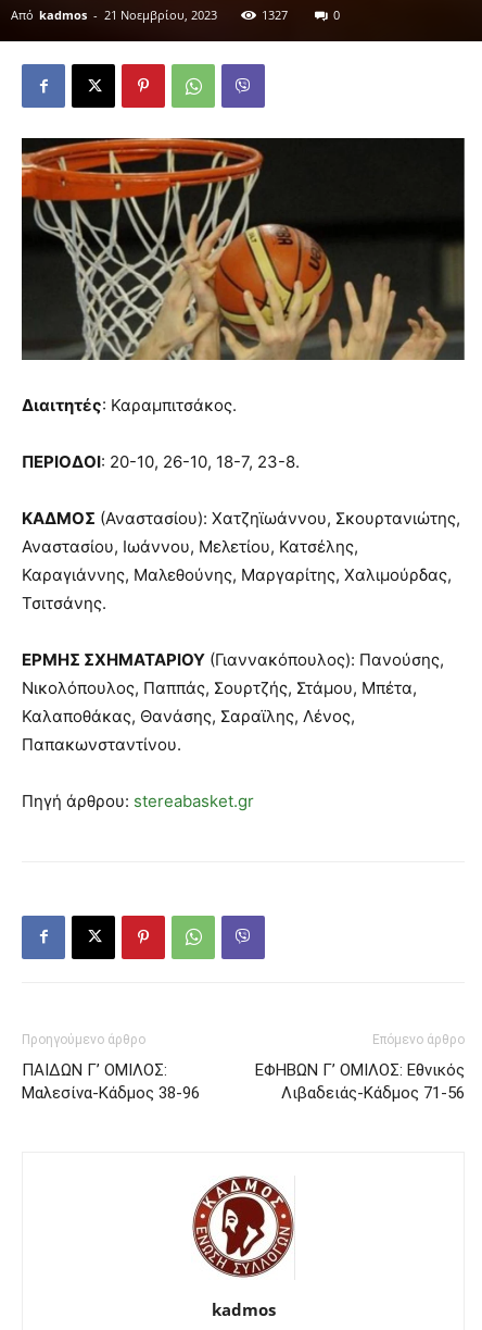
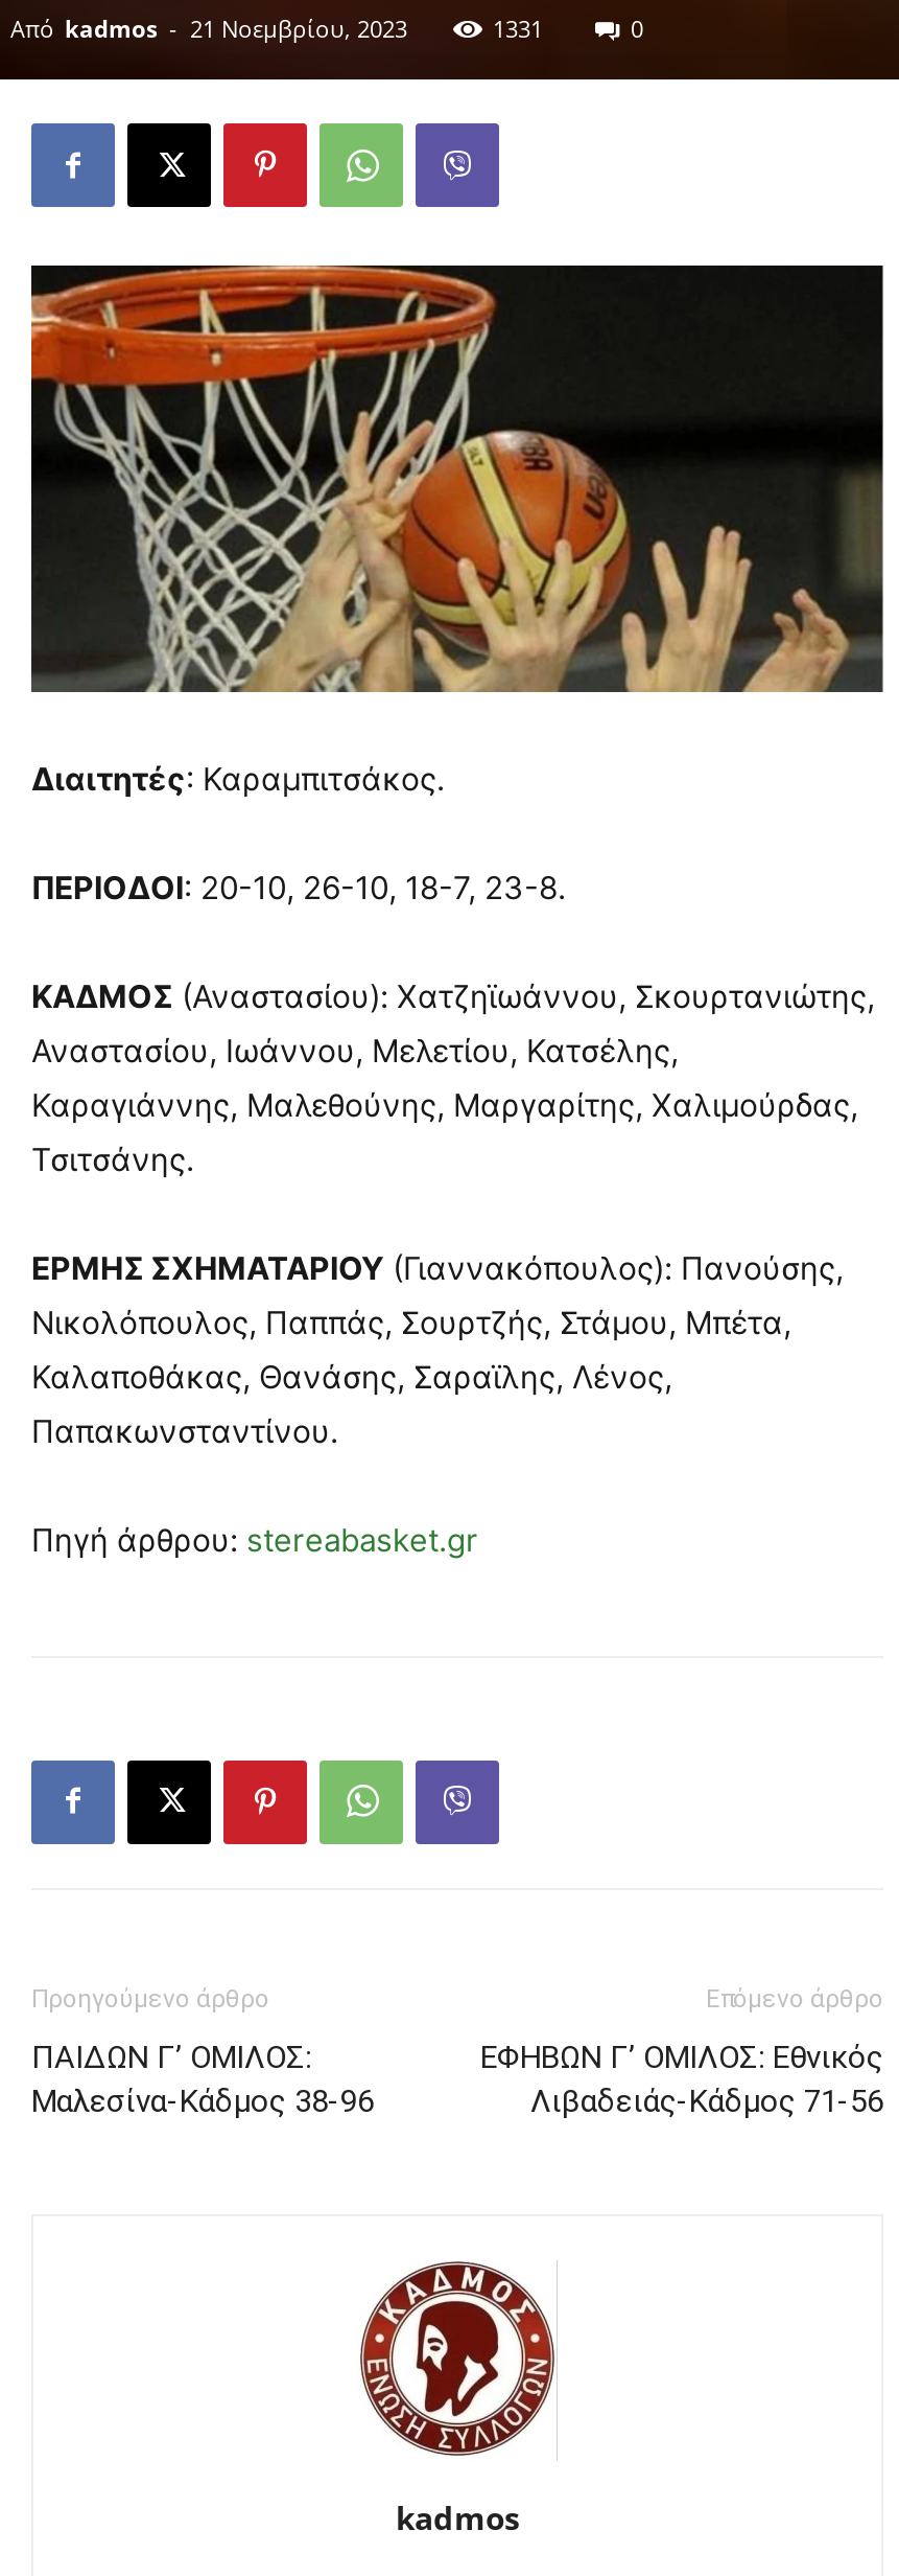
- 1327
+ 1331
